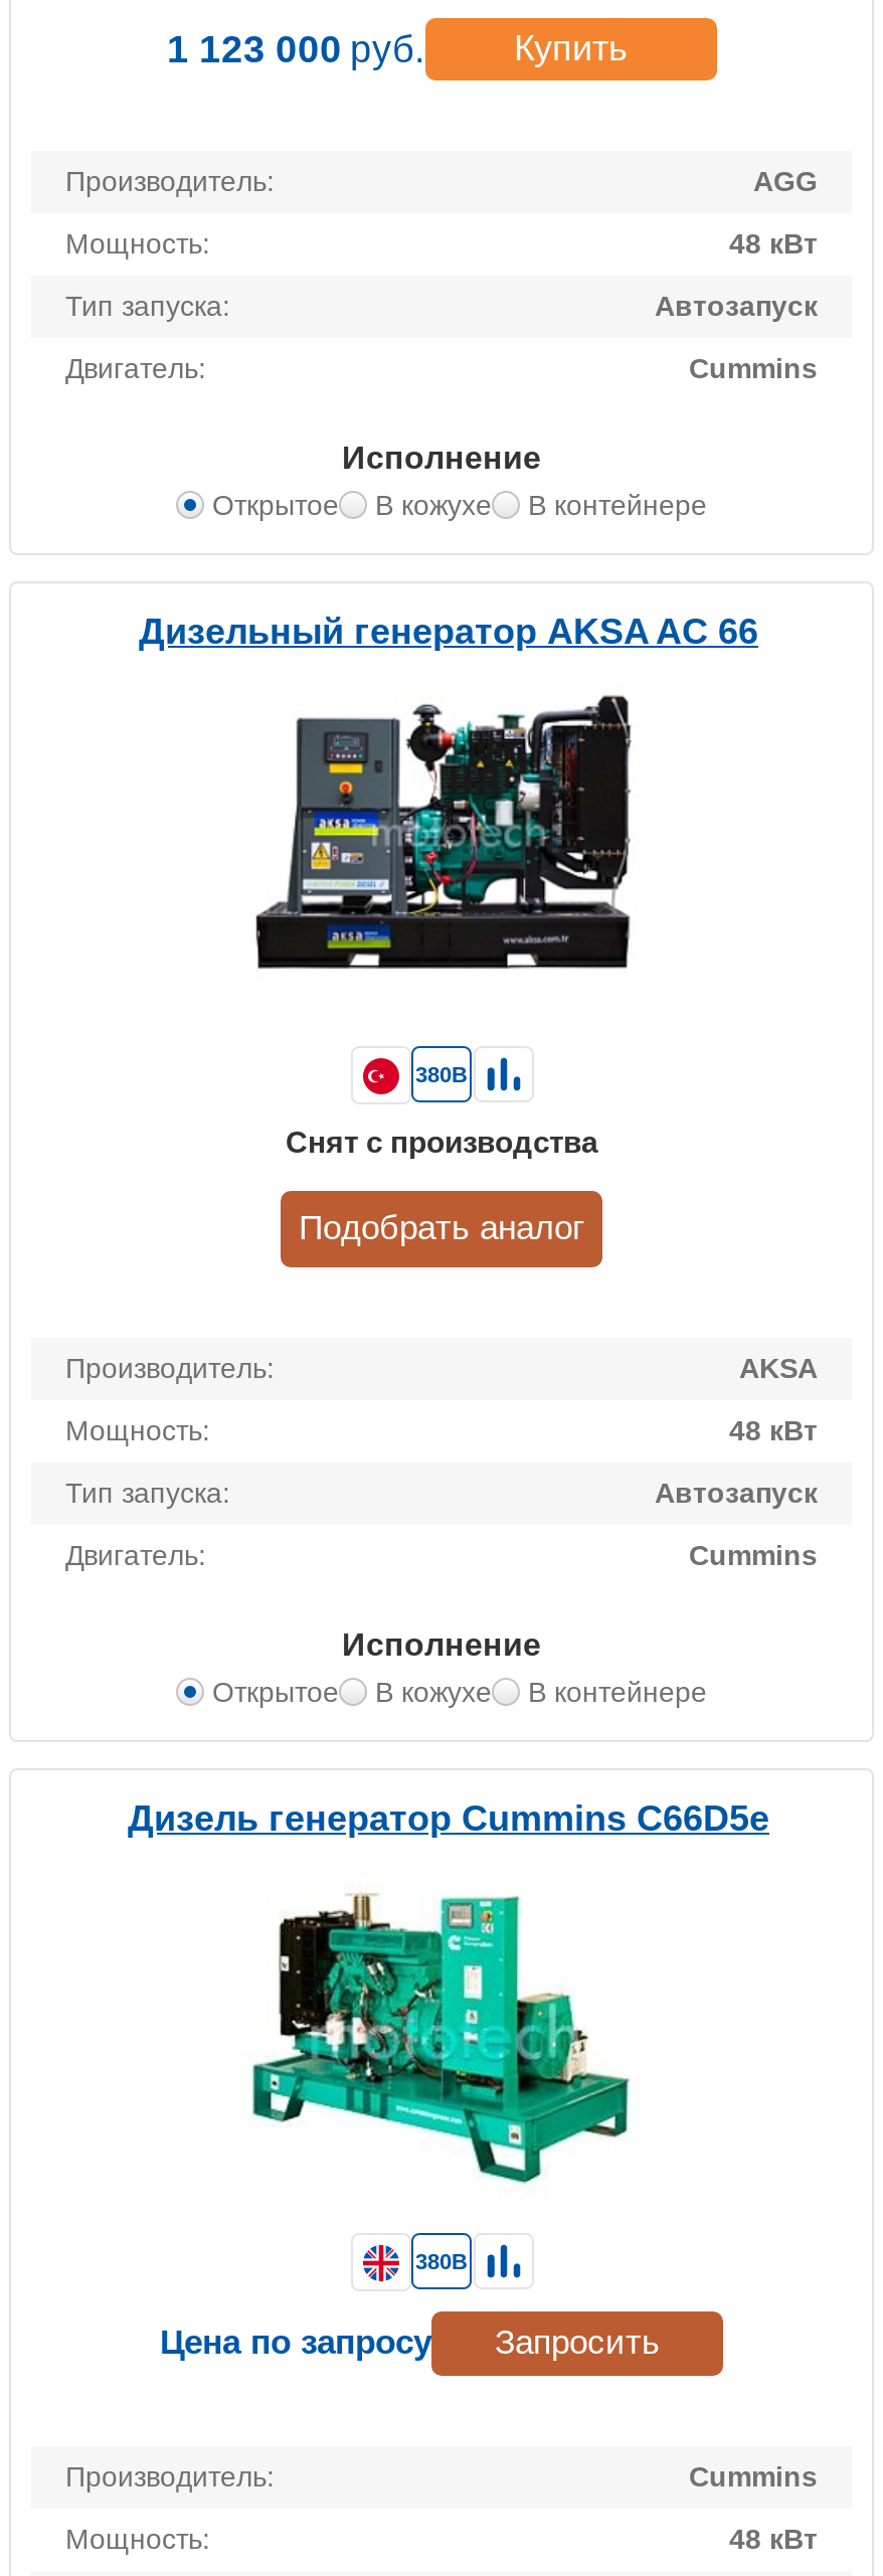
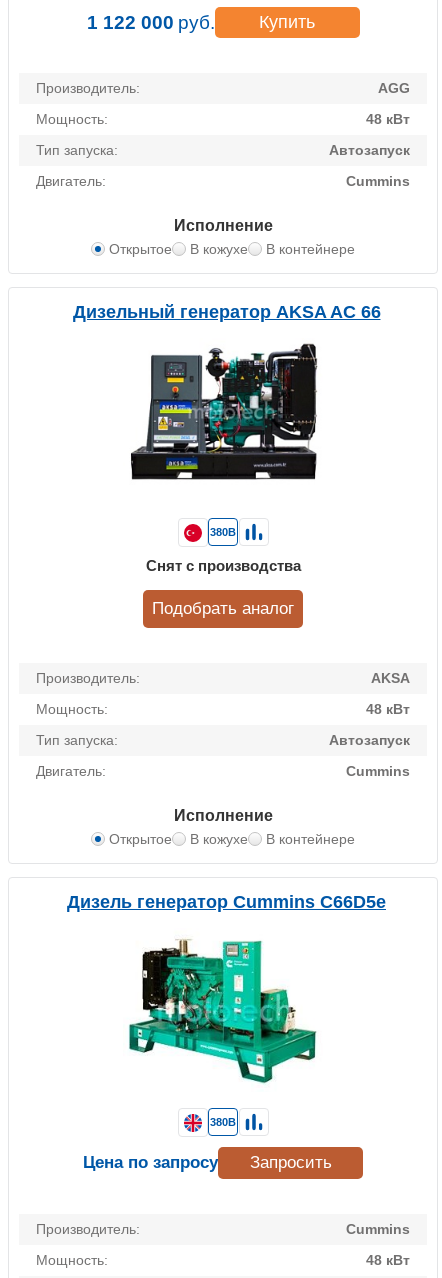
- 1 123 000 руб.
+ 1 122 000 руб.
